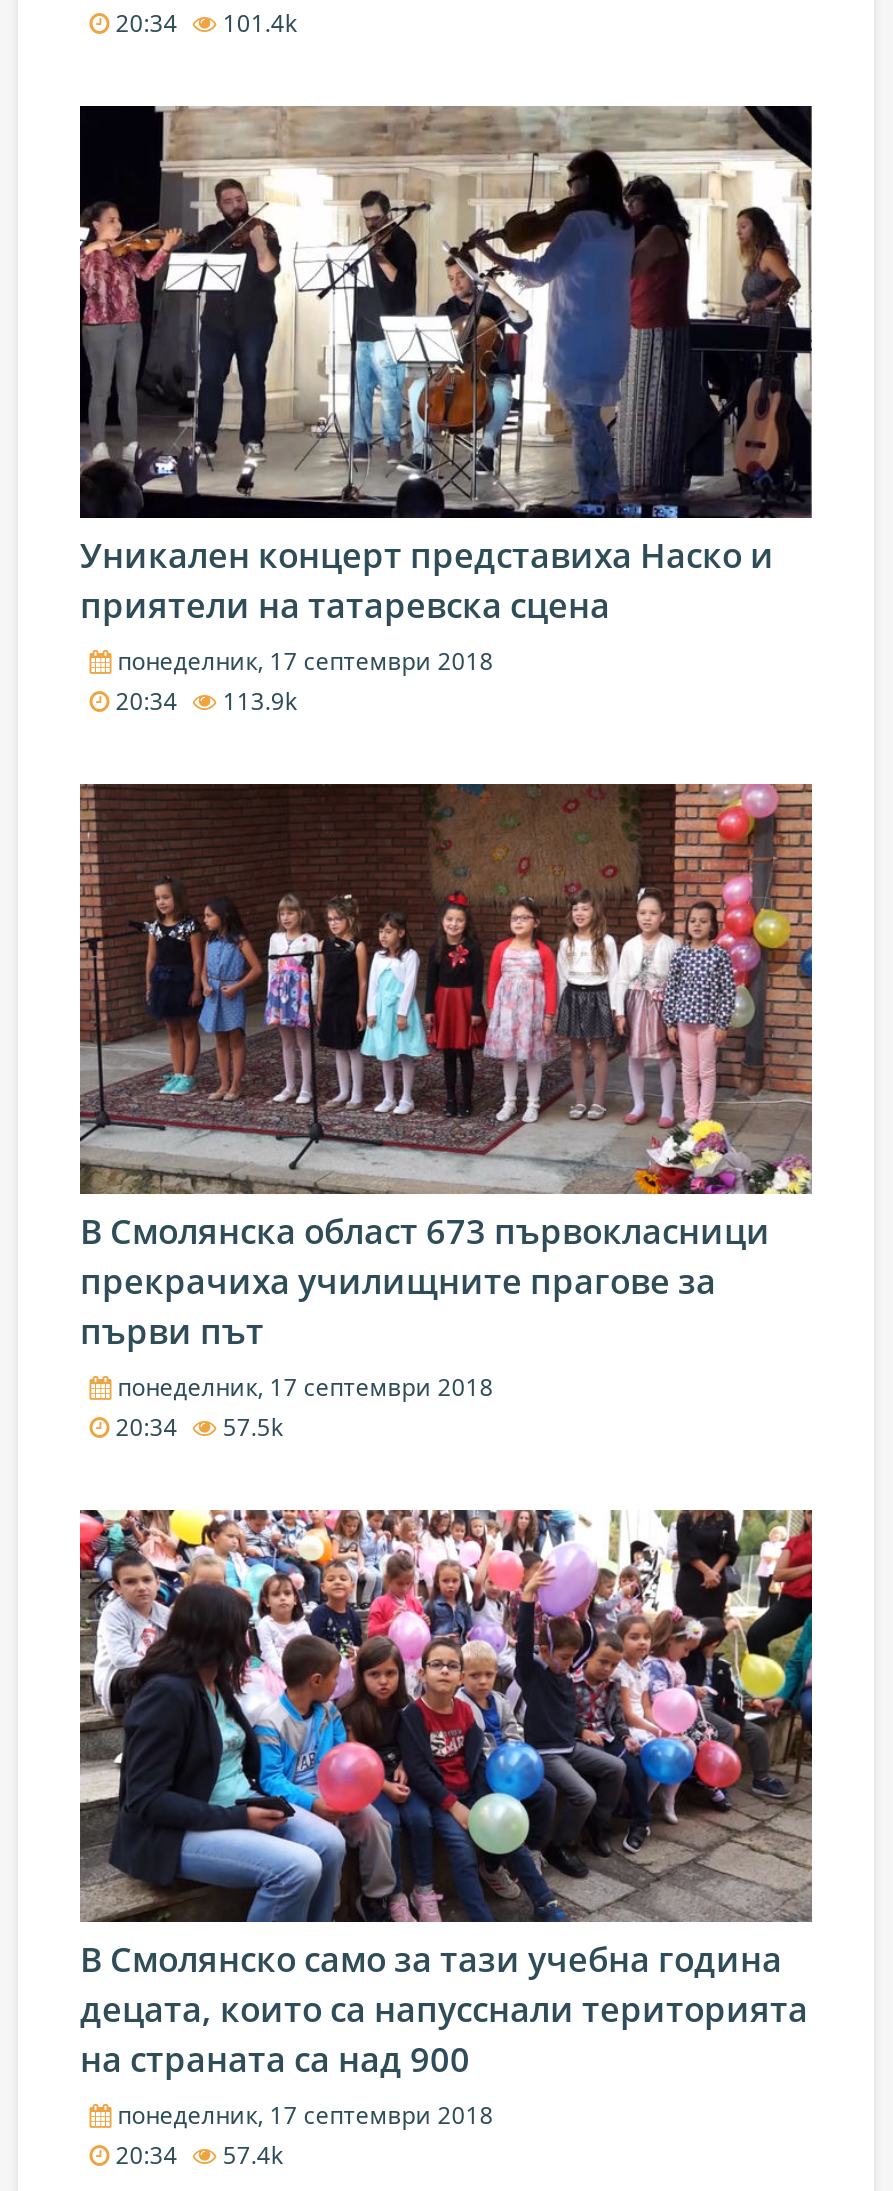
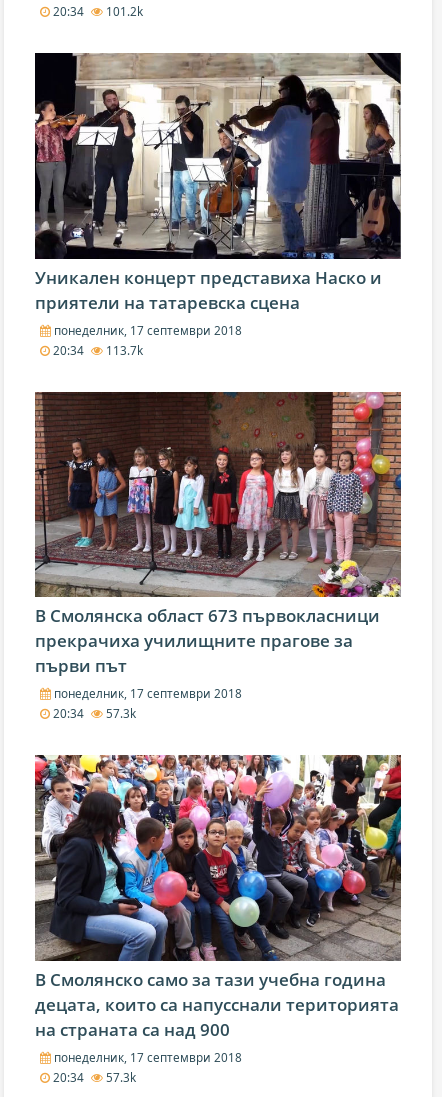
- 20:34 101.4k
+ 20:34 101.2k

- 20:34 113.9k
+ 20:34 113.7k

- 20:34 57.5k
+ 20:34 57.3k

- 20:34 57.4k
+ 20:34 57.3k
